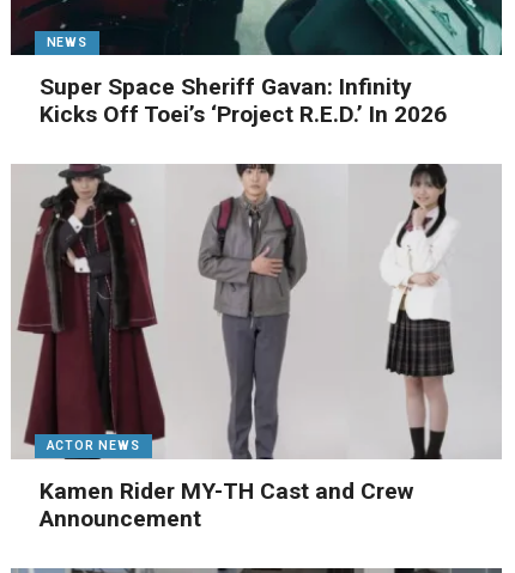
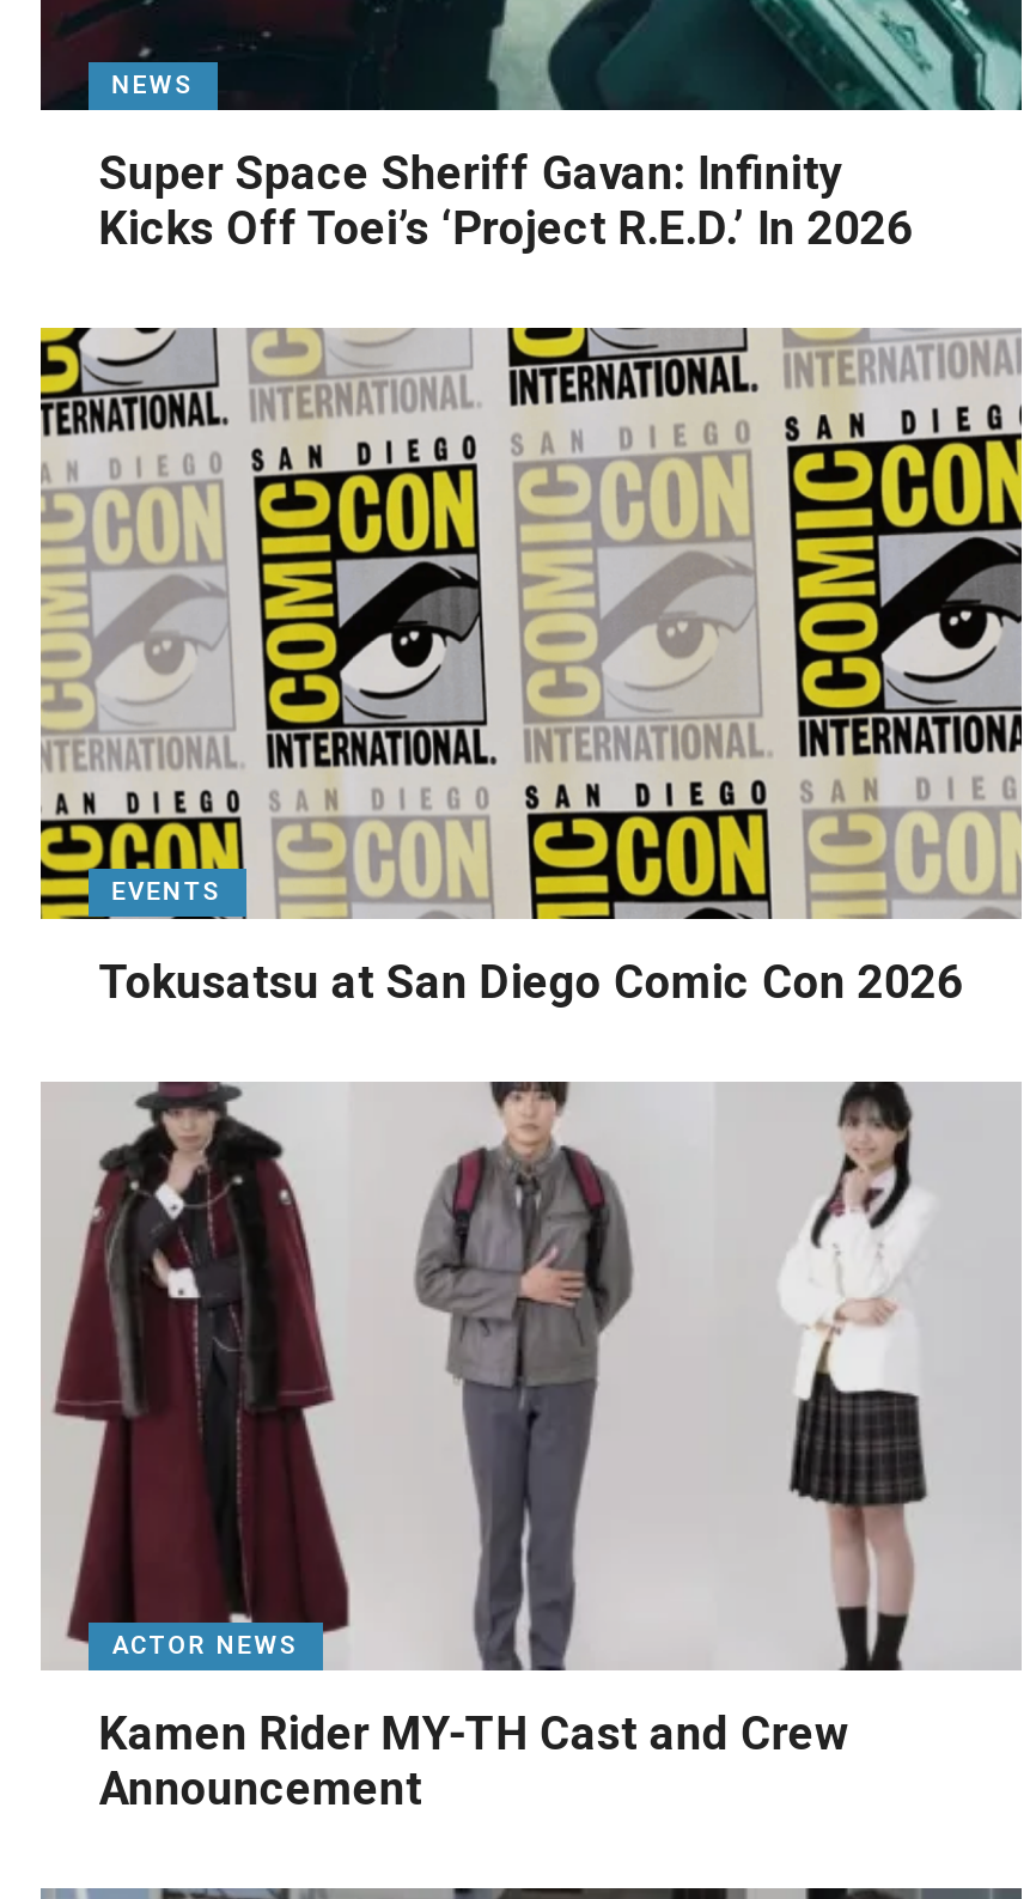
+ [image]
+ EVENTS
+ Tokusatsu at San Diego Comic Con 2026
